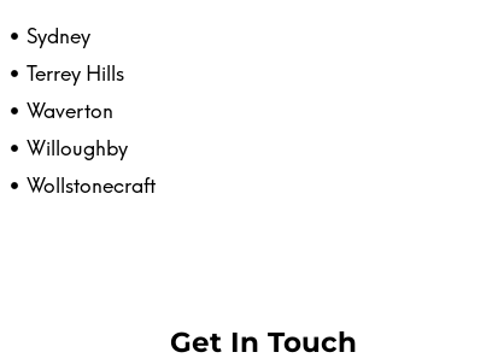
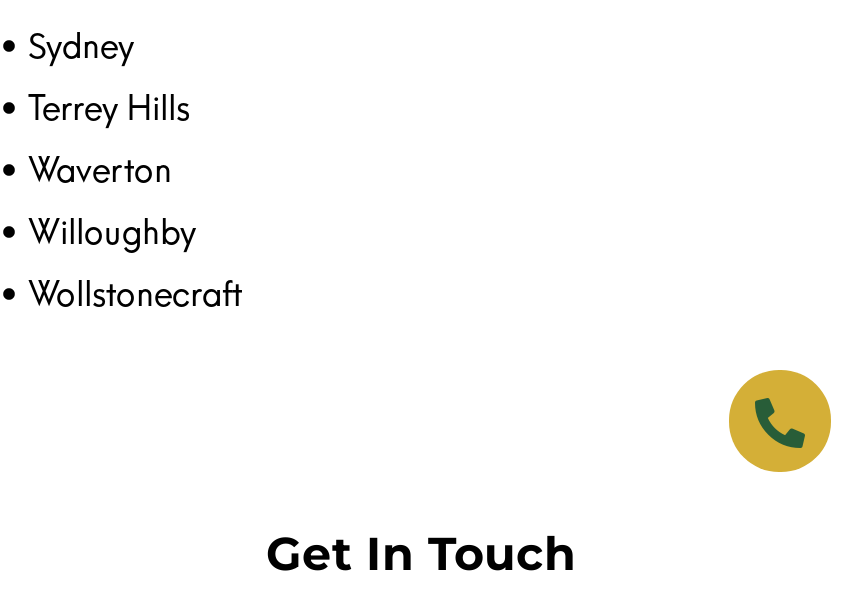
+ [image]
